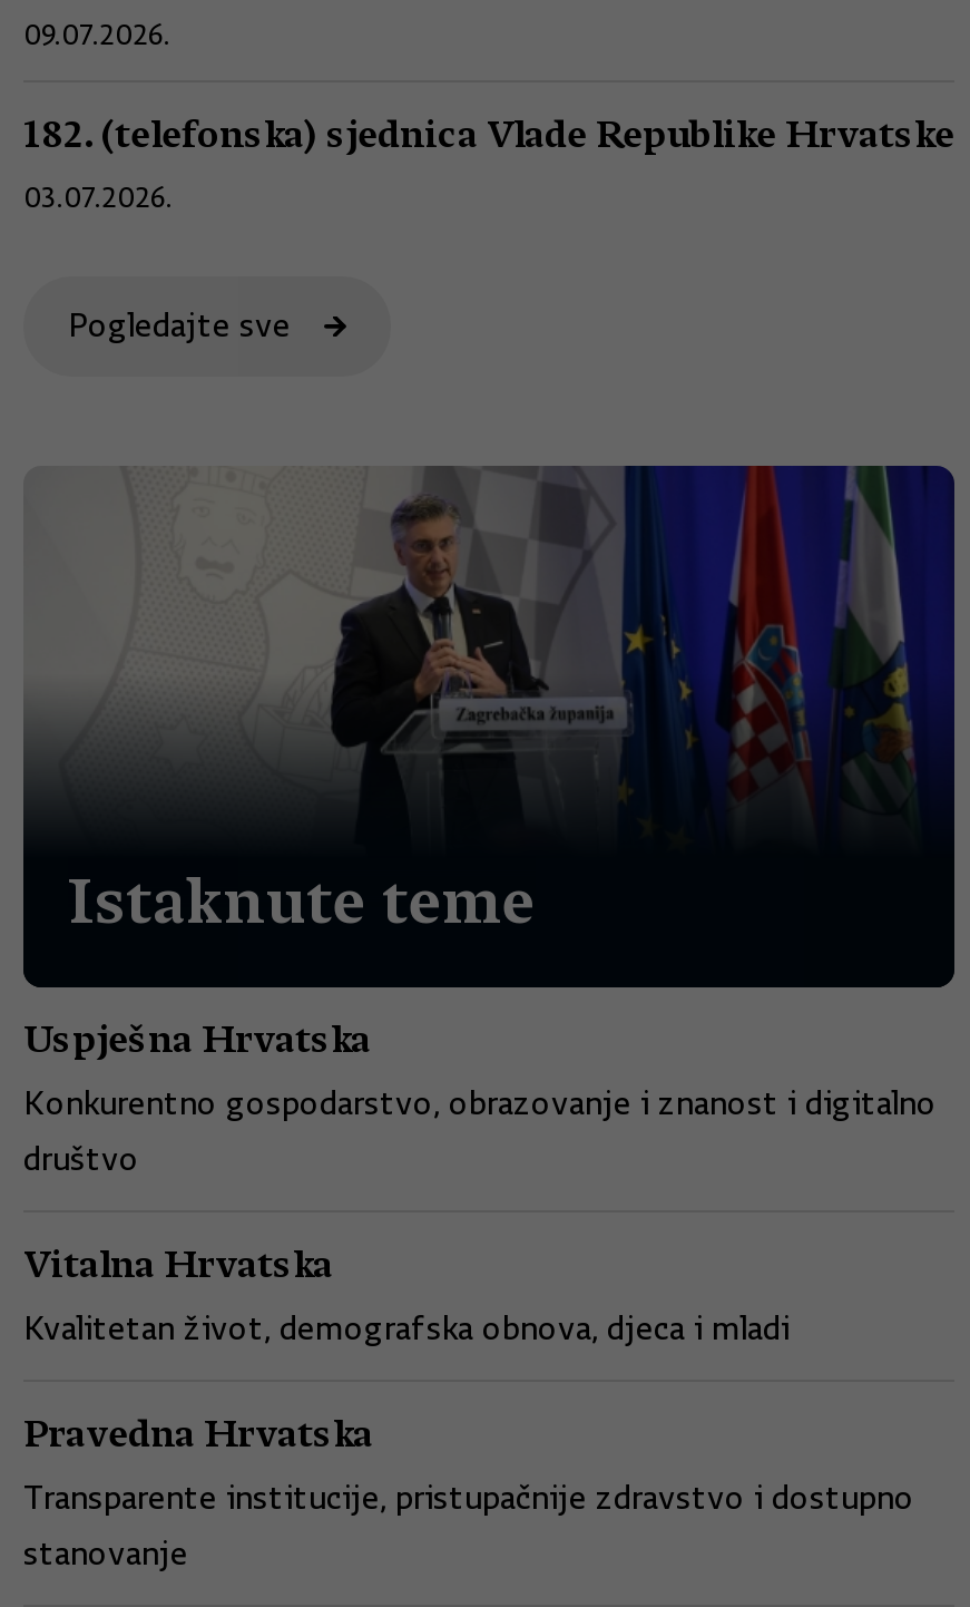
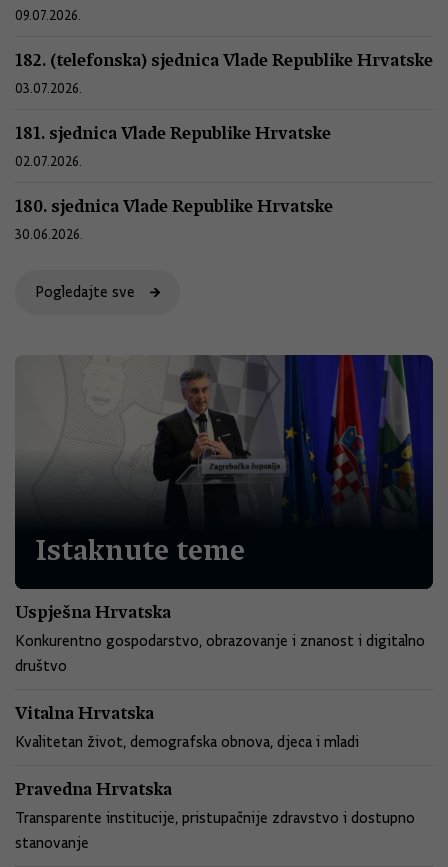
+ 181. sjednica Vlade Republike Hrvatske
+ 02.07.2026.
+ 180. sjednica Vlade Republike Hrvatske
+ 30.06.2026.
